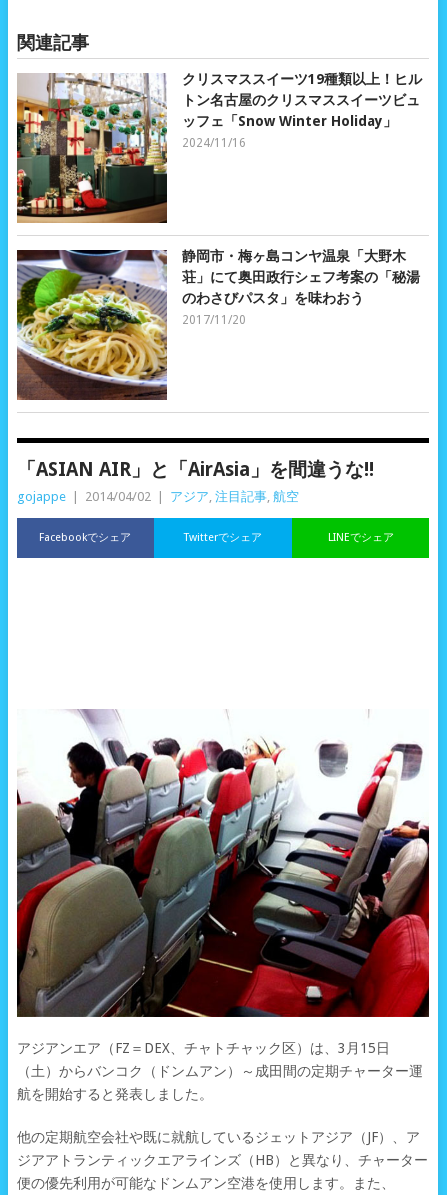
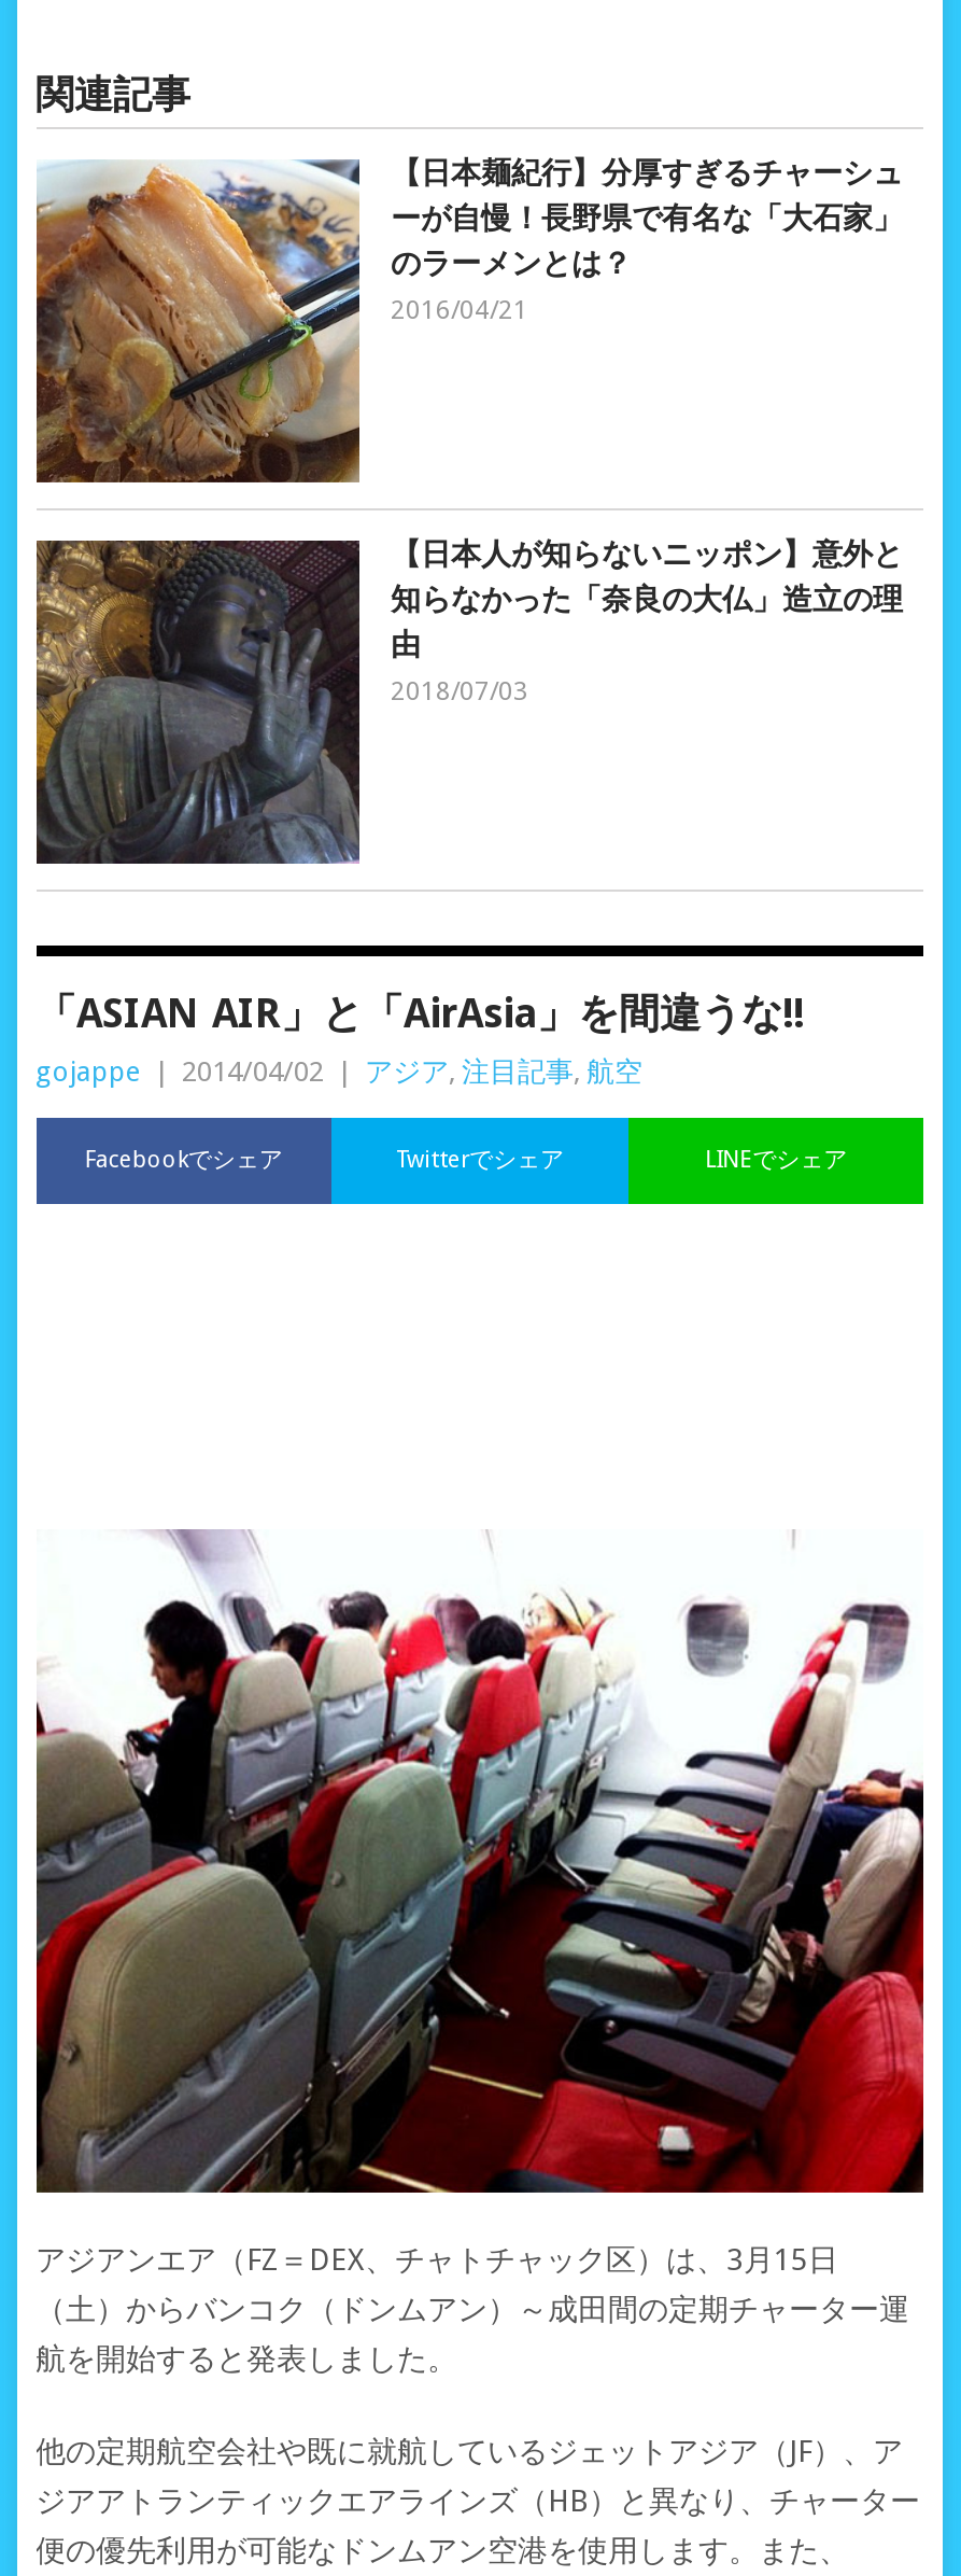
- [image]
- クリスマススイーツ19種類以上！ヒル
- トン名古屋のクリスマススイーツビュ
- ッフェ「Snow Winter Holiday」
- 2024/11/16
+ [image]
+ 【日本麺紀行】分厚すぎるチャーシュ
+ ーが自慢！長野県で有名な「大石家」
+ のラーメンとは？
+ 2016/04/21

- [image]
- 静岡市・梅ヶ島コンヤ温泉「大野木
- 荘」にて奥田政行シェフ考案の「秘湯
- のわさびパスタ」を味わおう
- 2017/11/20
+ [image]
+ 【日本人が知らないニッポン】意外と
+ 知らなかった「奈良の大仏」造立の理
+ 由
+ 2018/07/03
